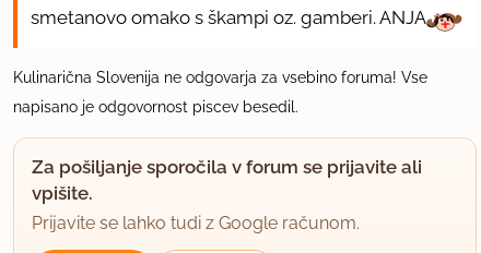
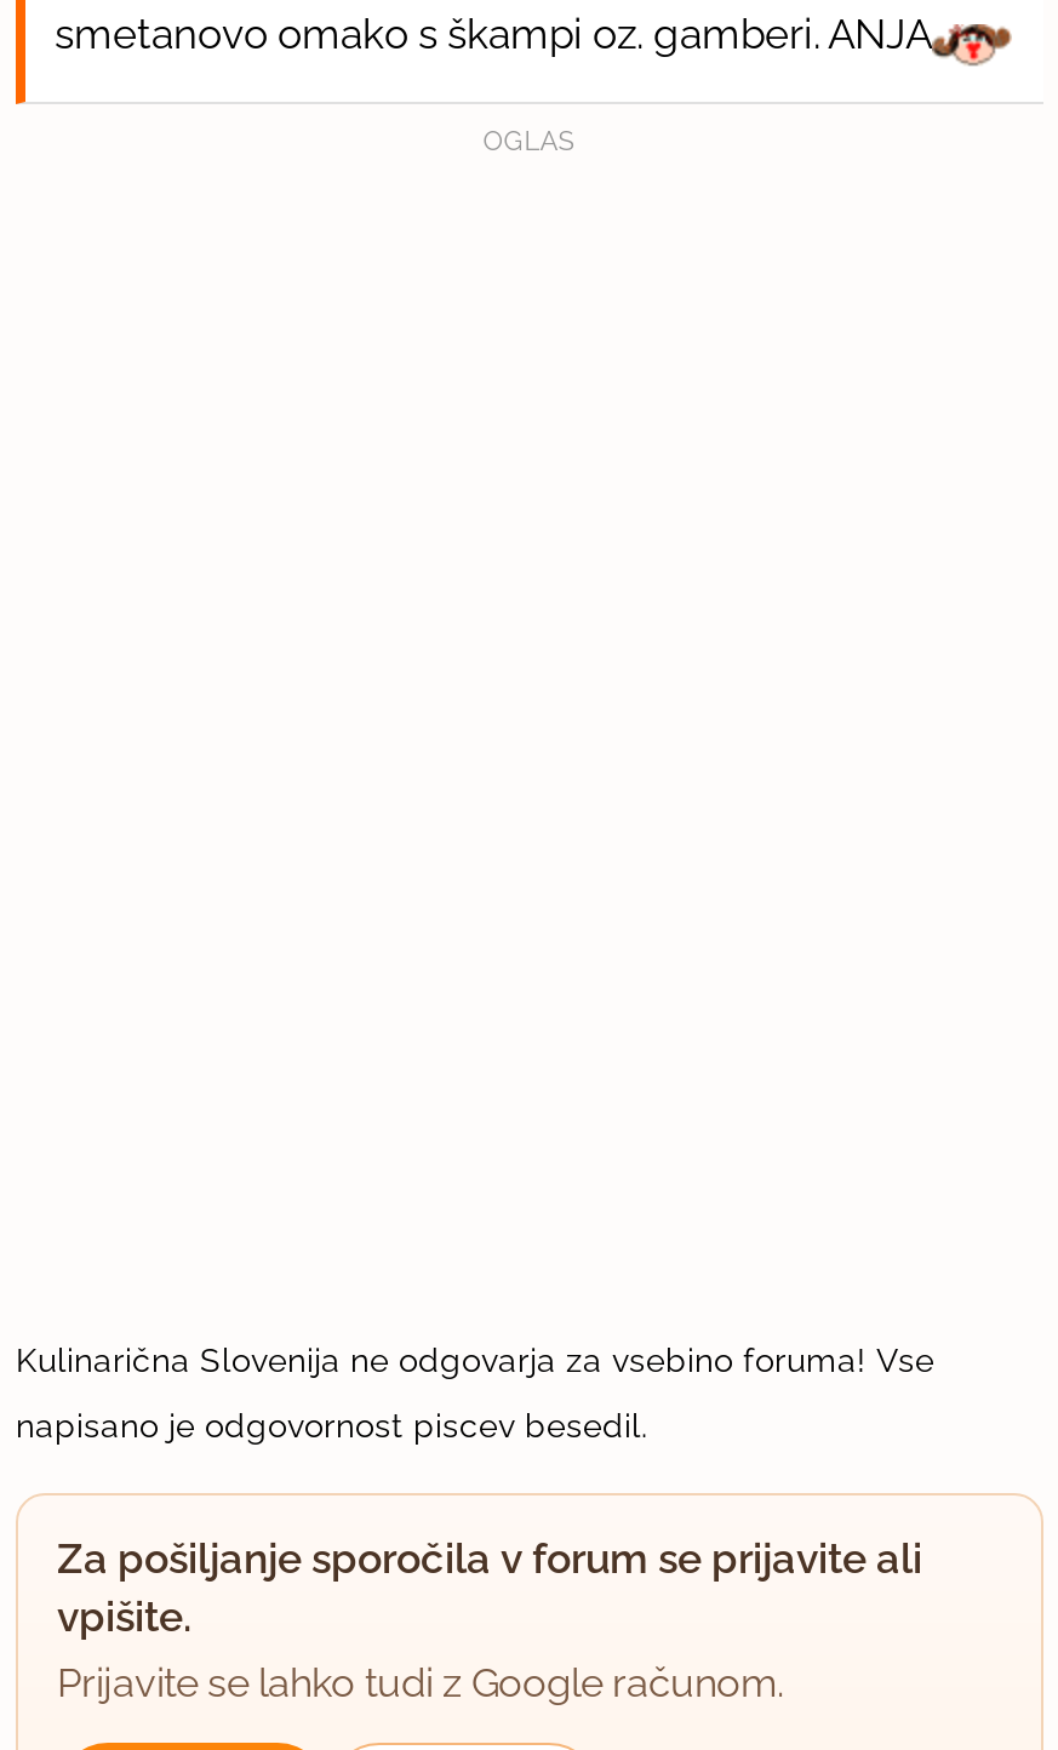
+ OGLAS
